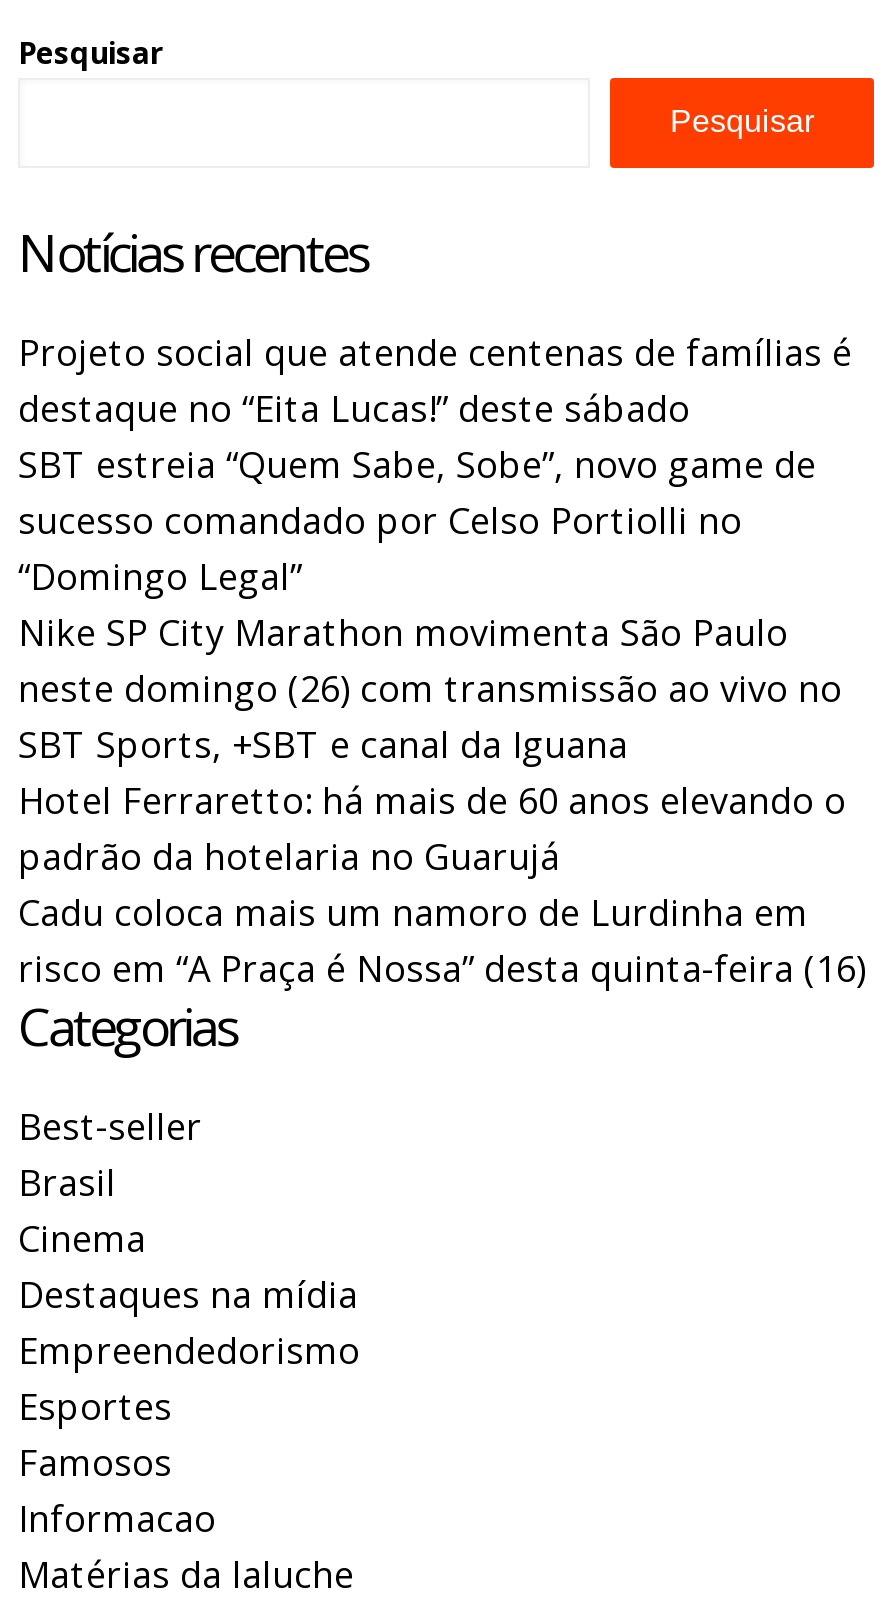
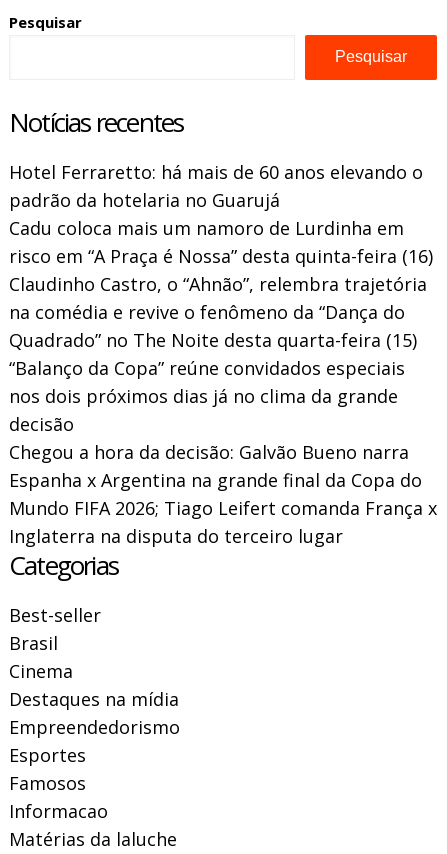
- Projeto social que atende centenas de famílias é
- destaque no “Eita Lucas!” deste sábado
- SBT estreia “Quem Sabe, Sobe”, novo game de
- sucesso comandado por Celso Portiolli no
- “Domingo Legal”
- Nike SP City Marathon movimenta São Paulo
- neste domingo (26) com transmissão ao vivo no
- SBT Sports, +SBT e canal da Iguana

moved up: Hotel Ferraretto: há mais de 60 anos elevando o | padrão da hotelaria no Guarujá | Cadu coloca mais um namoro de Lurdinha em | risco em “A Praça é Nossa” desta quinta-feira (16)

+ Claudinho Castro, o “Ahnão”, relembra trajetória
+ na comédia e revive o fenômeno da “Dança do
+ Quadrado” no The Noite desta quarta-feira (15)
+ “Balanço da Copa” reúne convidados especiais
+ nos dois próximos dias já no clima da grande
+ decisão
+ Chegou a hora da decisão: Galvão Bueno narra
+ Espanha x Argentina na grande final da Copa do
+ Mundo FIFA 2026; Tiago Leifert comanda França x
+ Inglaterra na disputa do terceiro lugar
